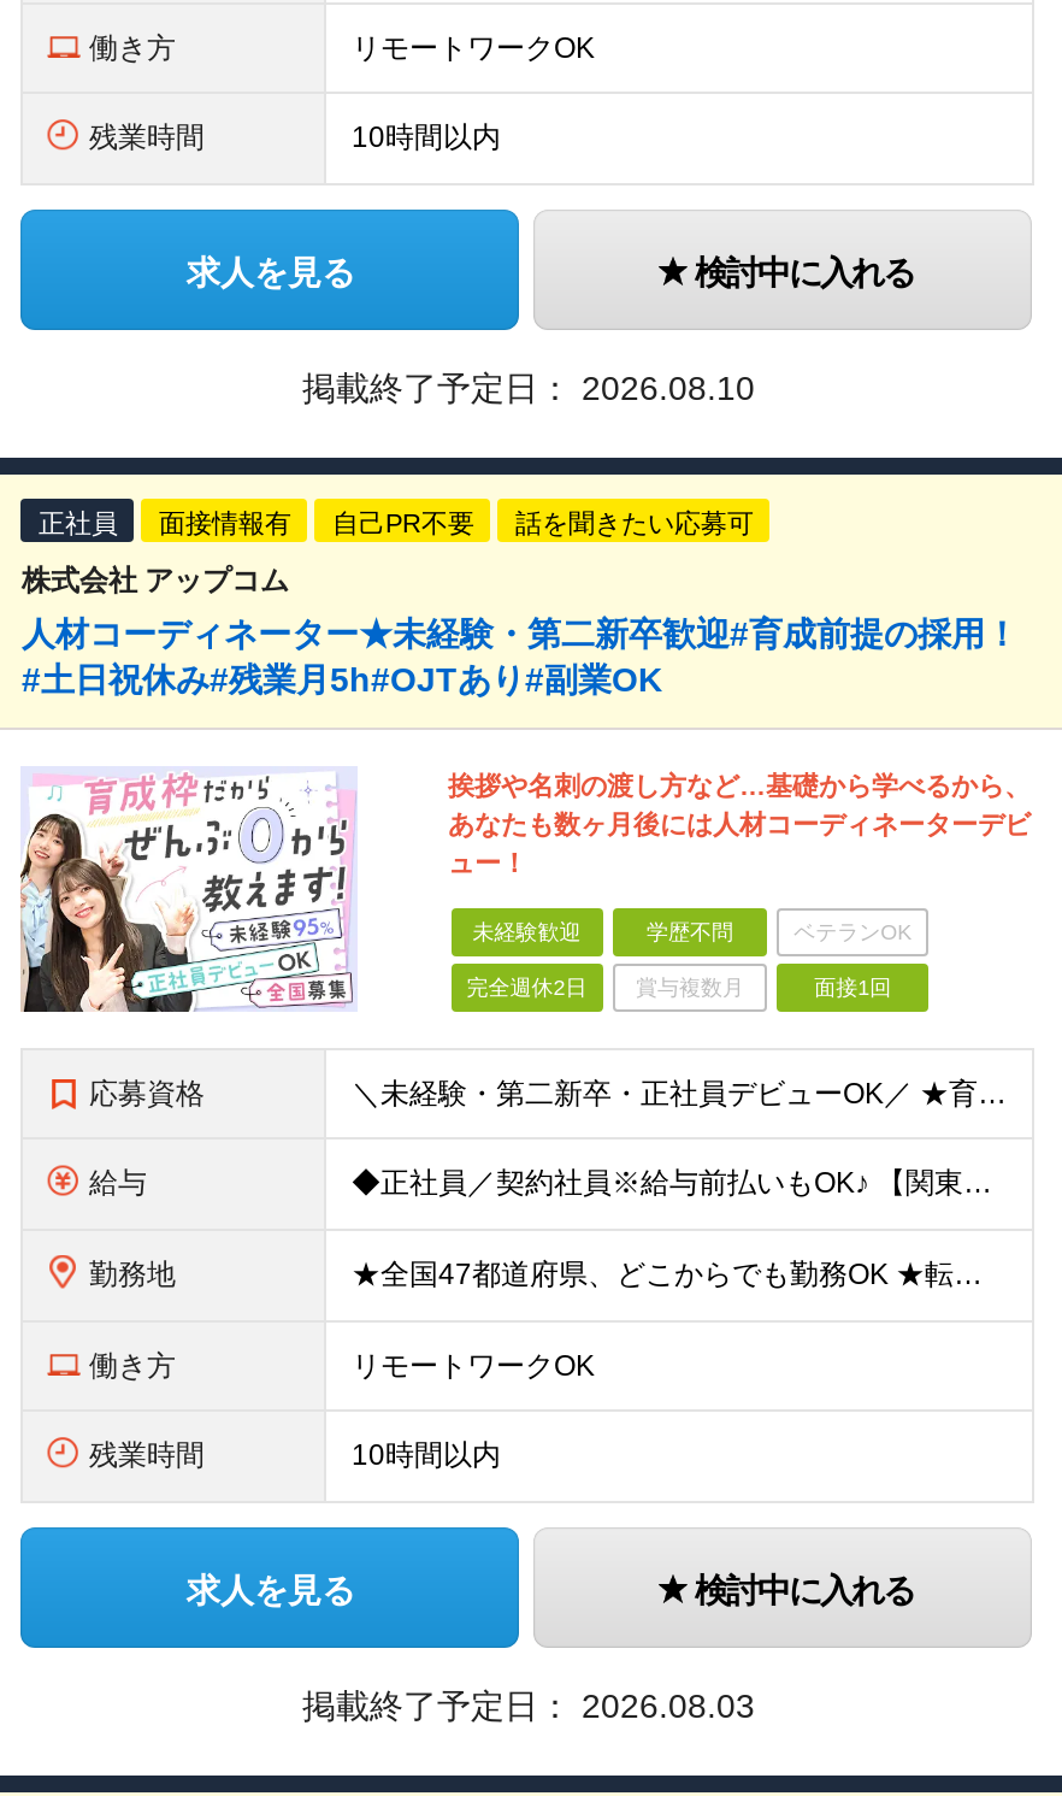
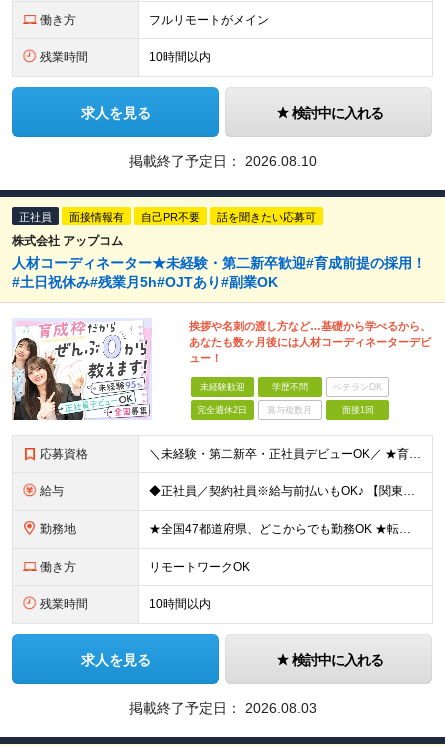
- リモートワークOK
+ フルリモートがメイン
